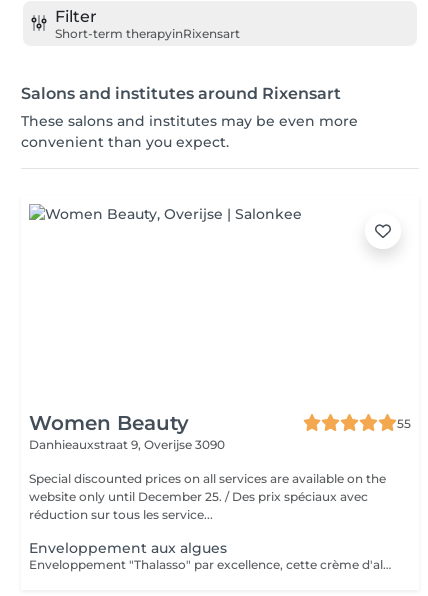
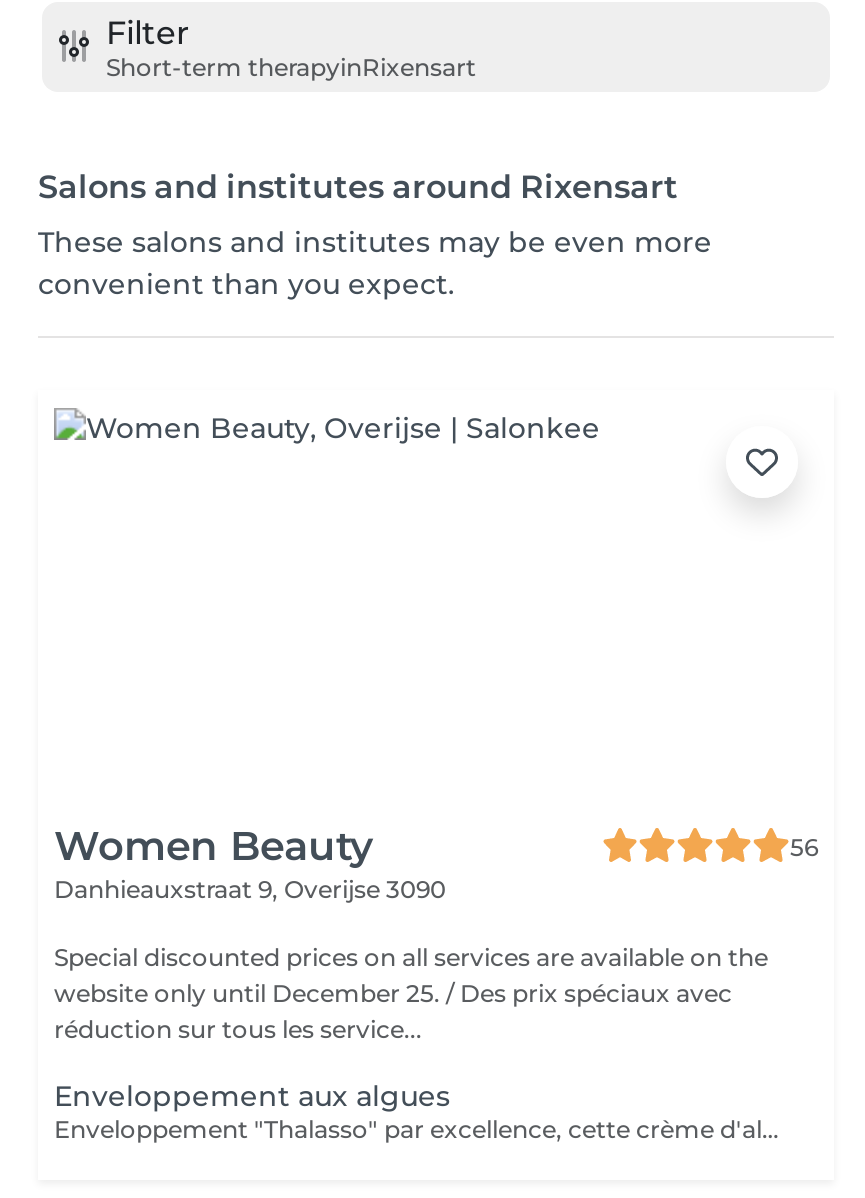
- 55
+ 56
